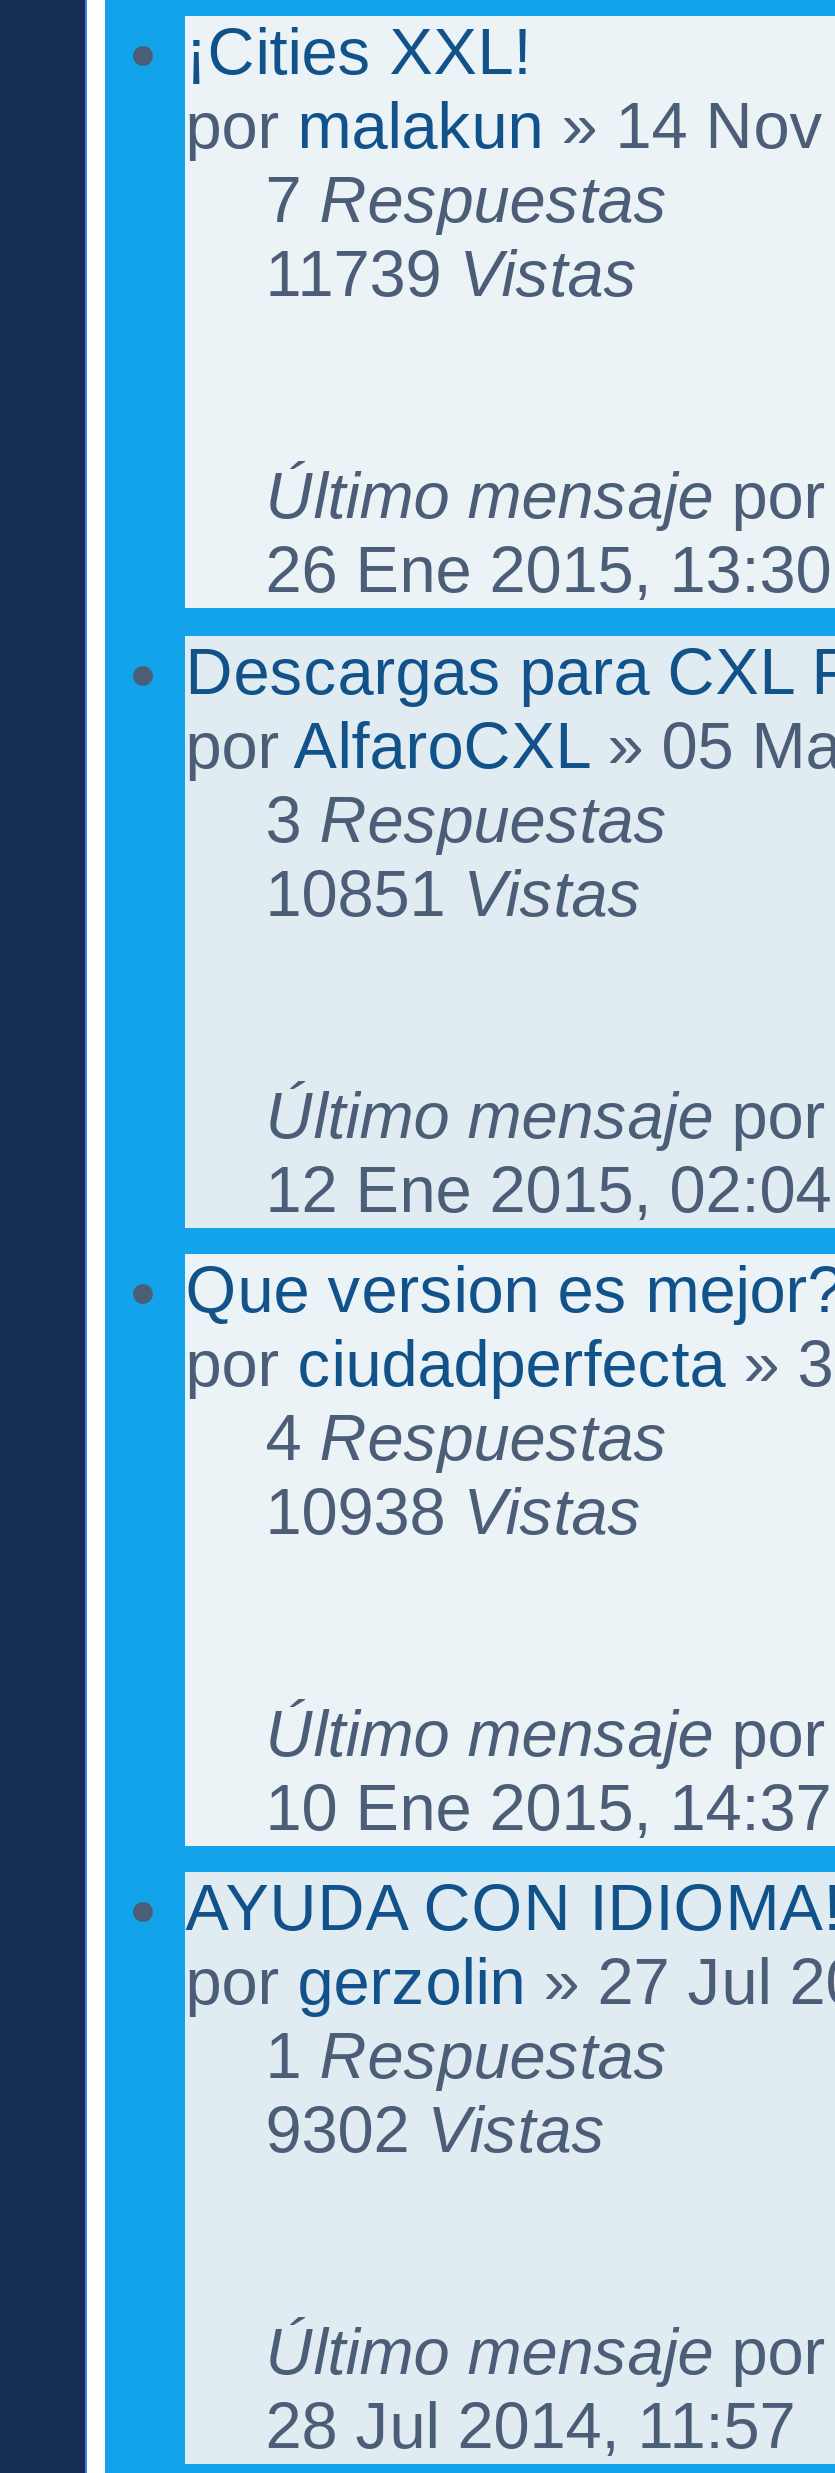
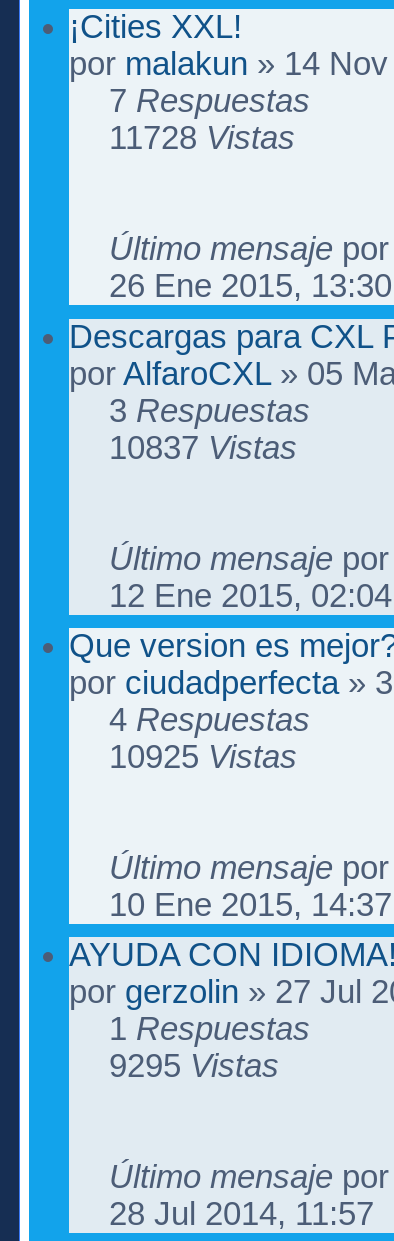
- 11739 Vistas
+ 11728 Vistas

- 10851 Vistas
+ 10837 Vistas

- 10938 Vistas
+ 10925 Vistas

- 9302 Vistas
+ 9295 Vistas
